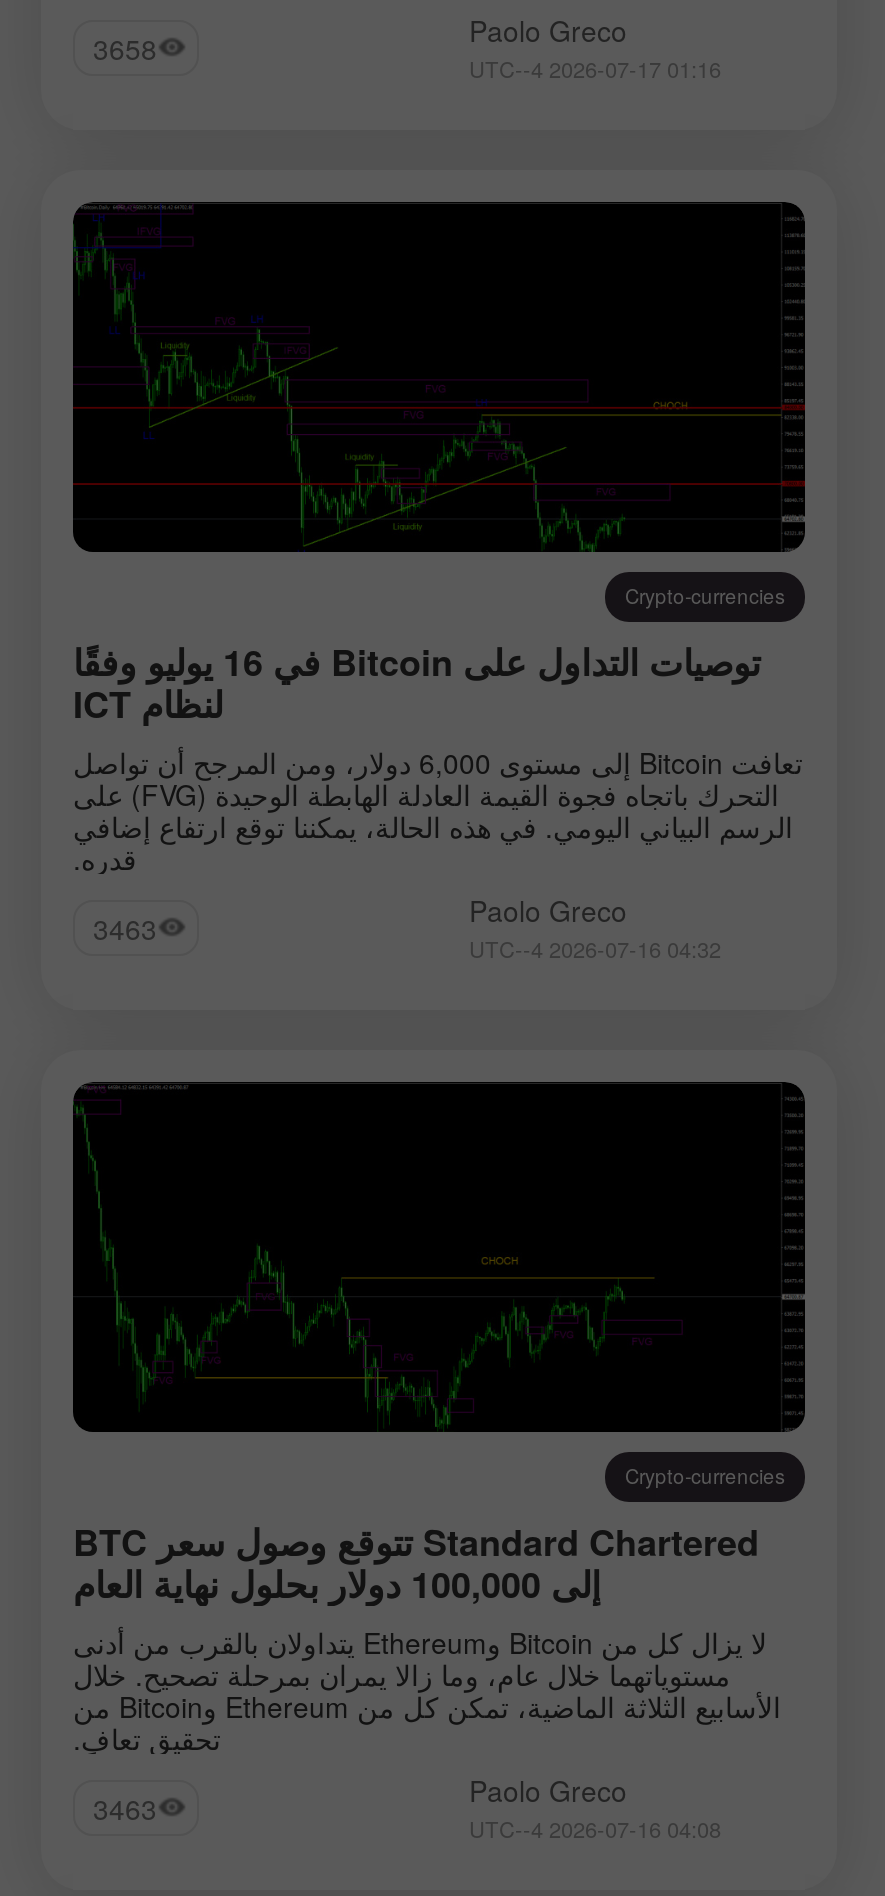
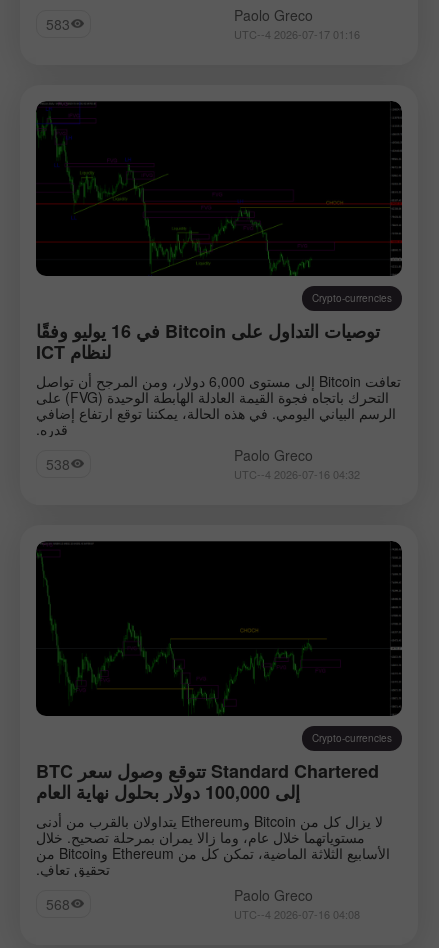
- 3658
+ 583

- 3463
+ 538

- 3463
+ 568
